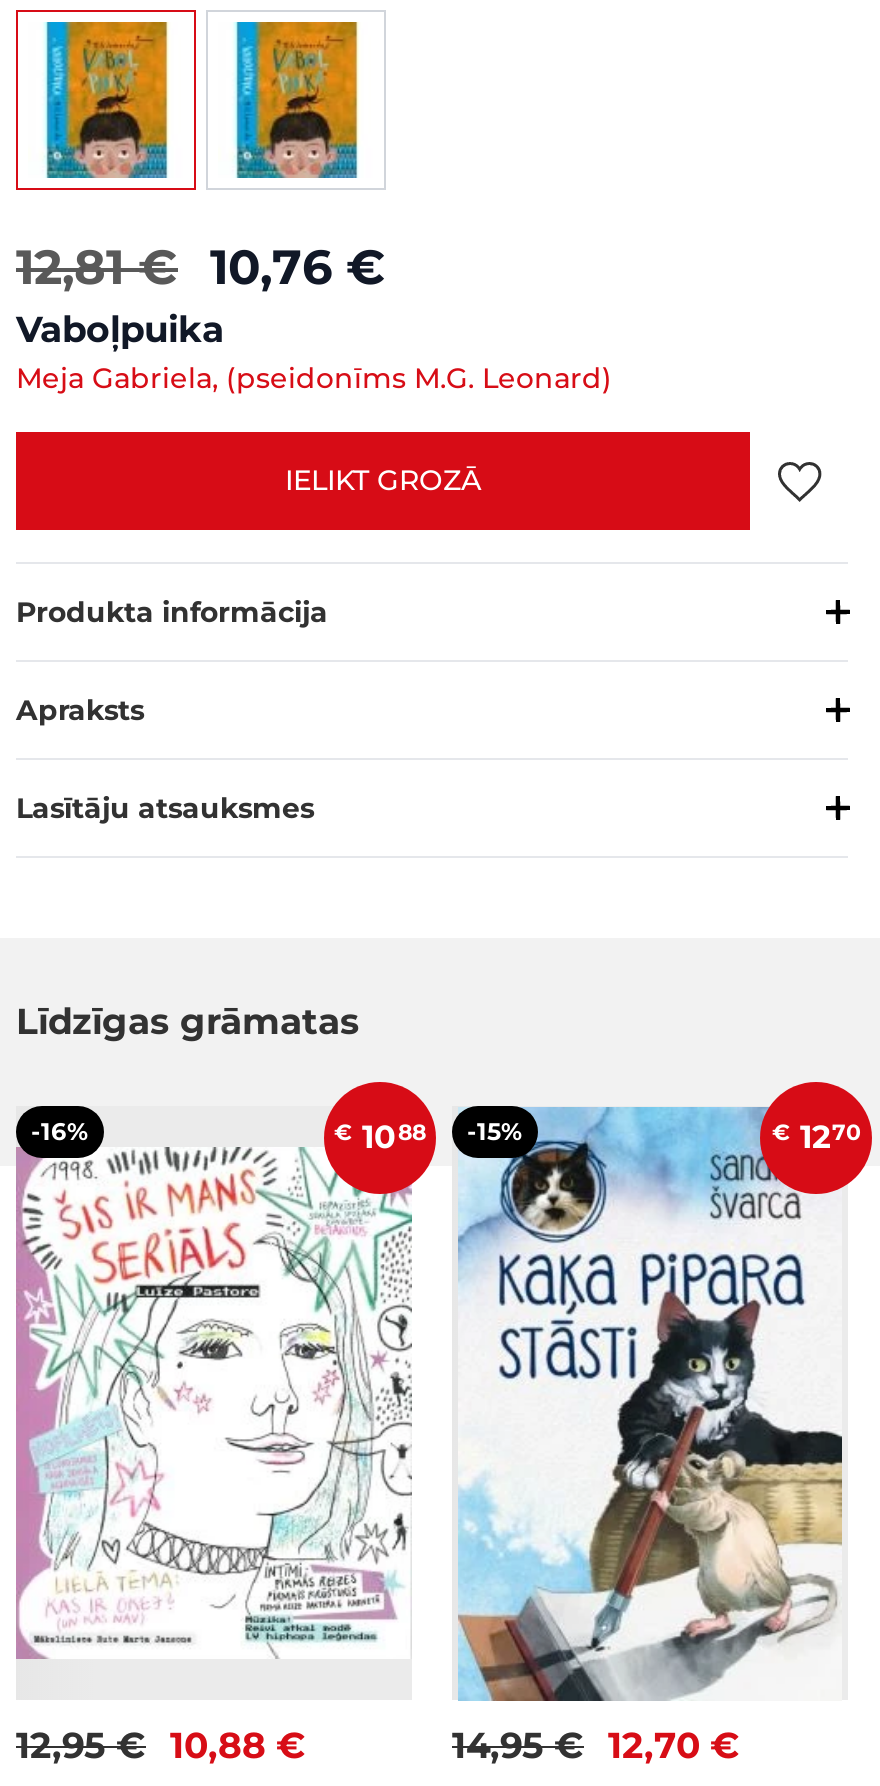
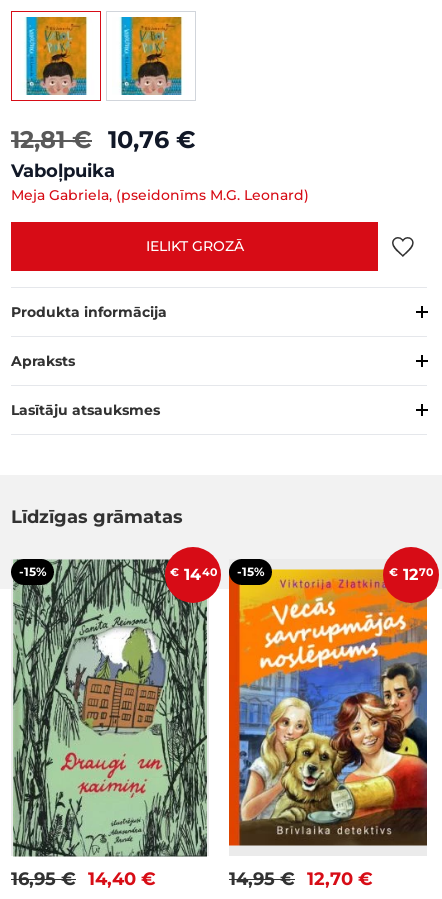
- [image]
- -16%
- € 1088
+ [image]
+ -15%
+ € 1440

- [image]
+ [image]

- 10,88 €
- 12,95 €
+ 14,40 €
+ 16,95 €
